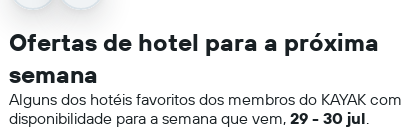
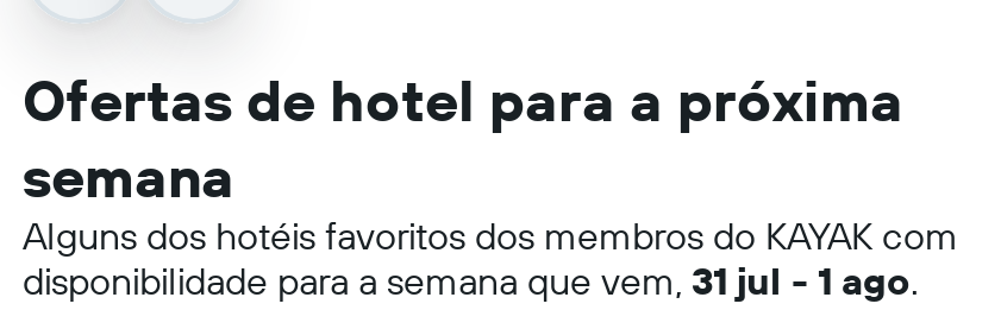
- disponibilidade para a semana que vem, 29 - 30 jul.
+ disponibilidade para a semana que vem, 31 jul - 1 ago.
